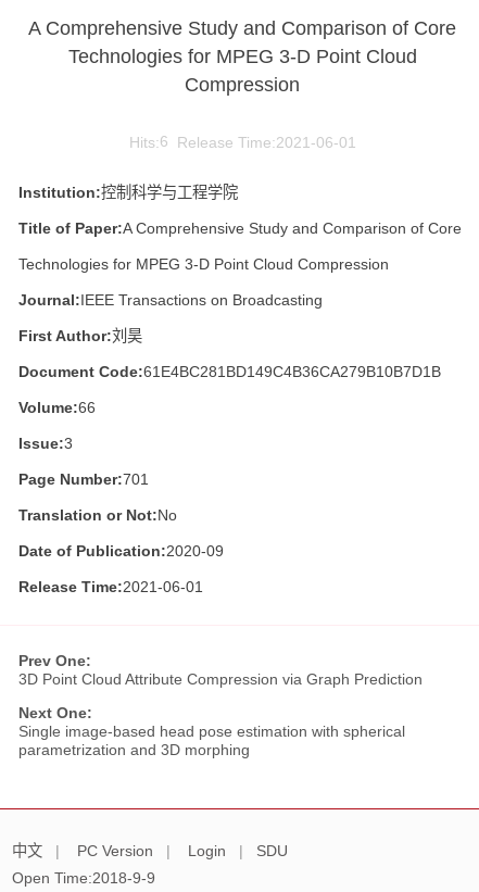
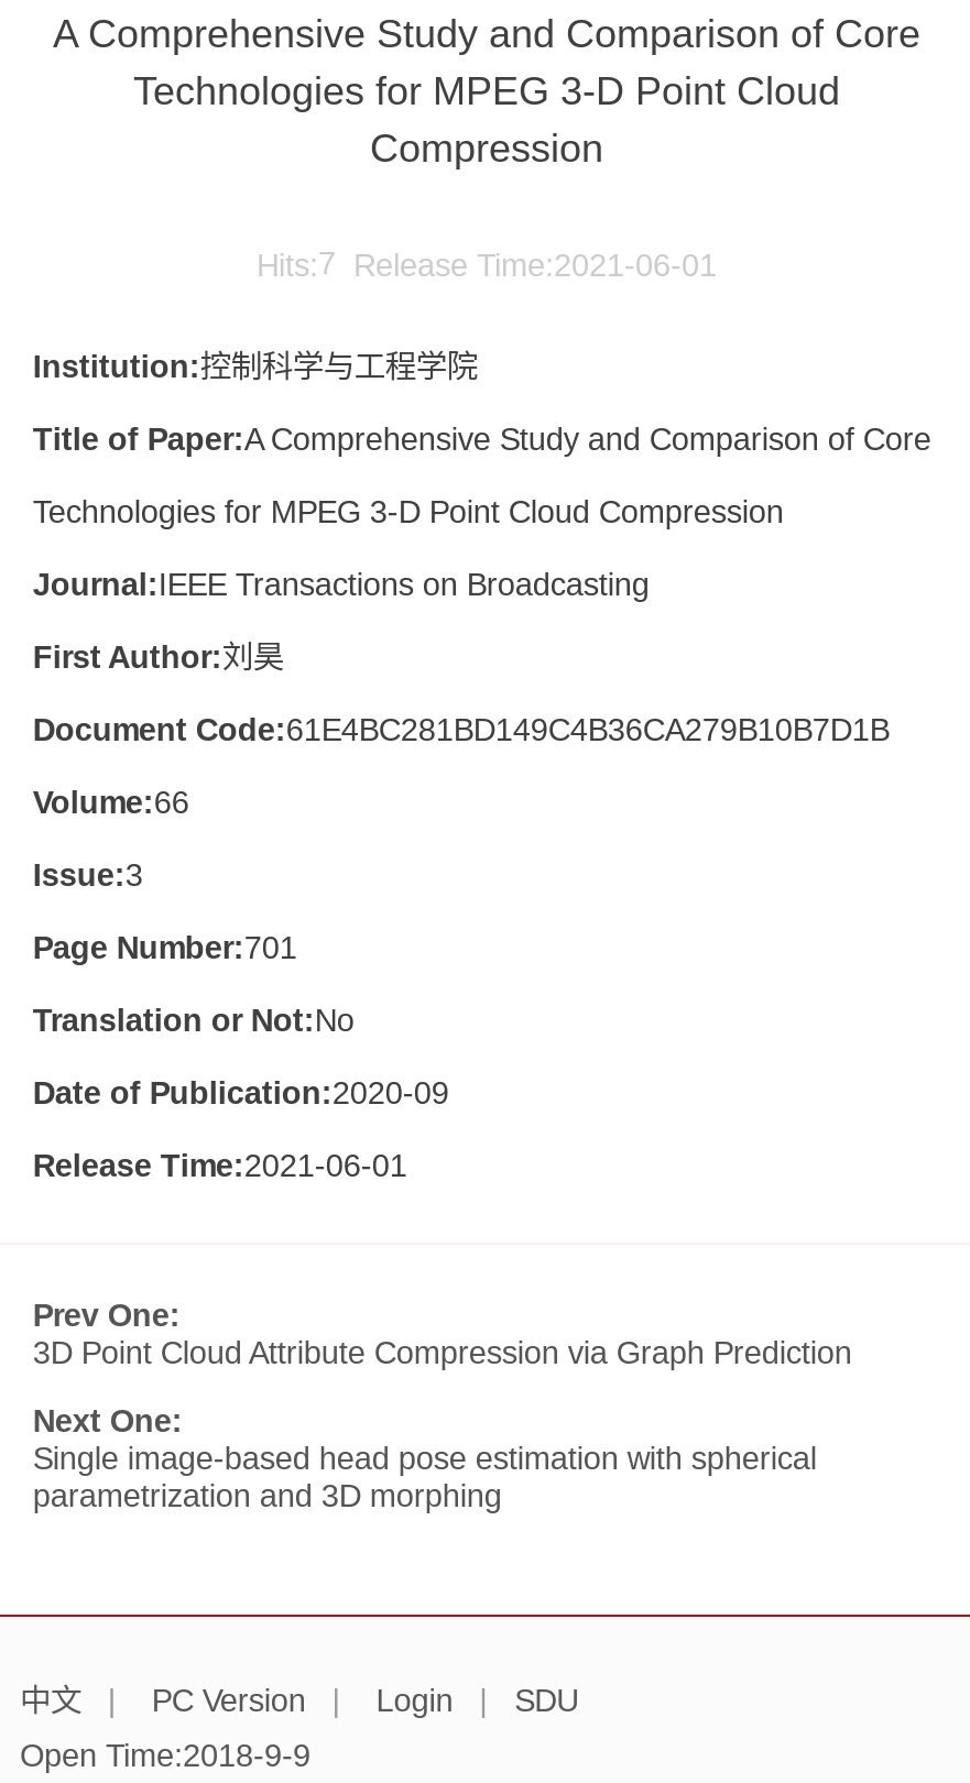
- Hits:6 Release Time:2021-06-01
+ Hits:7 Release Time:2021-06-01
